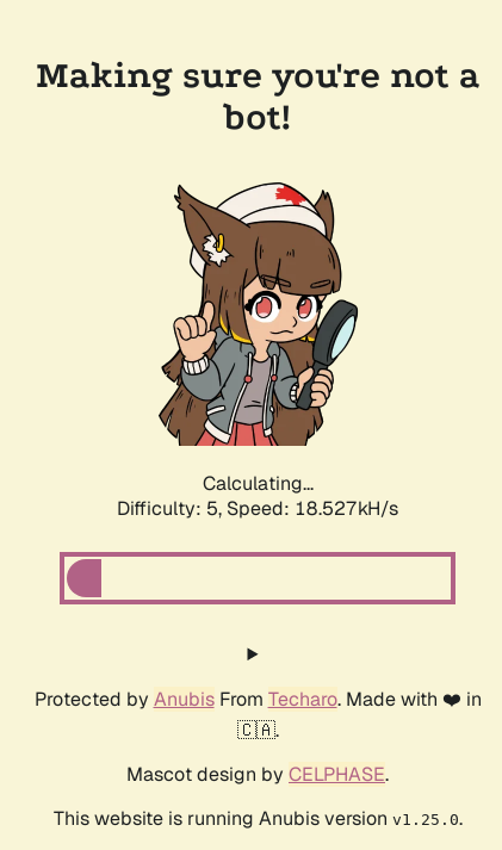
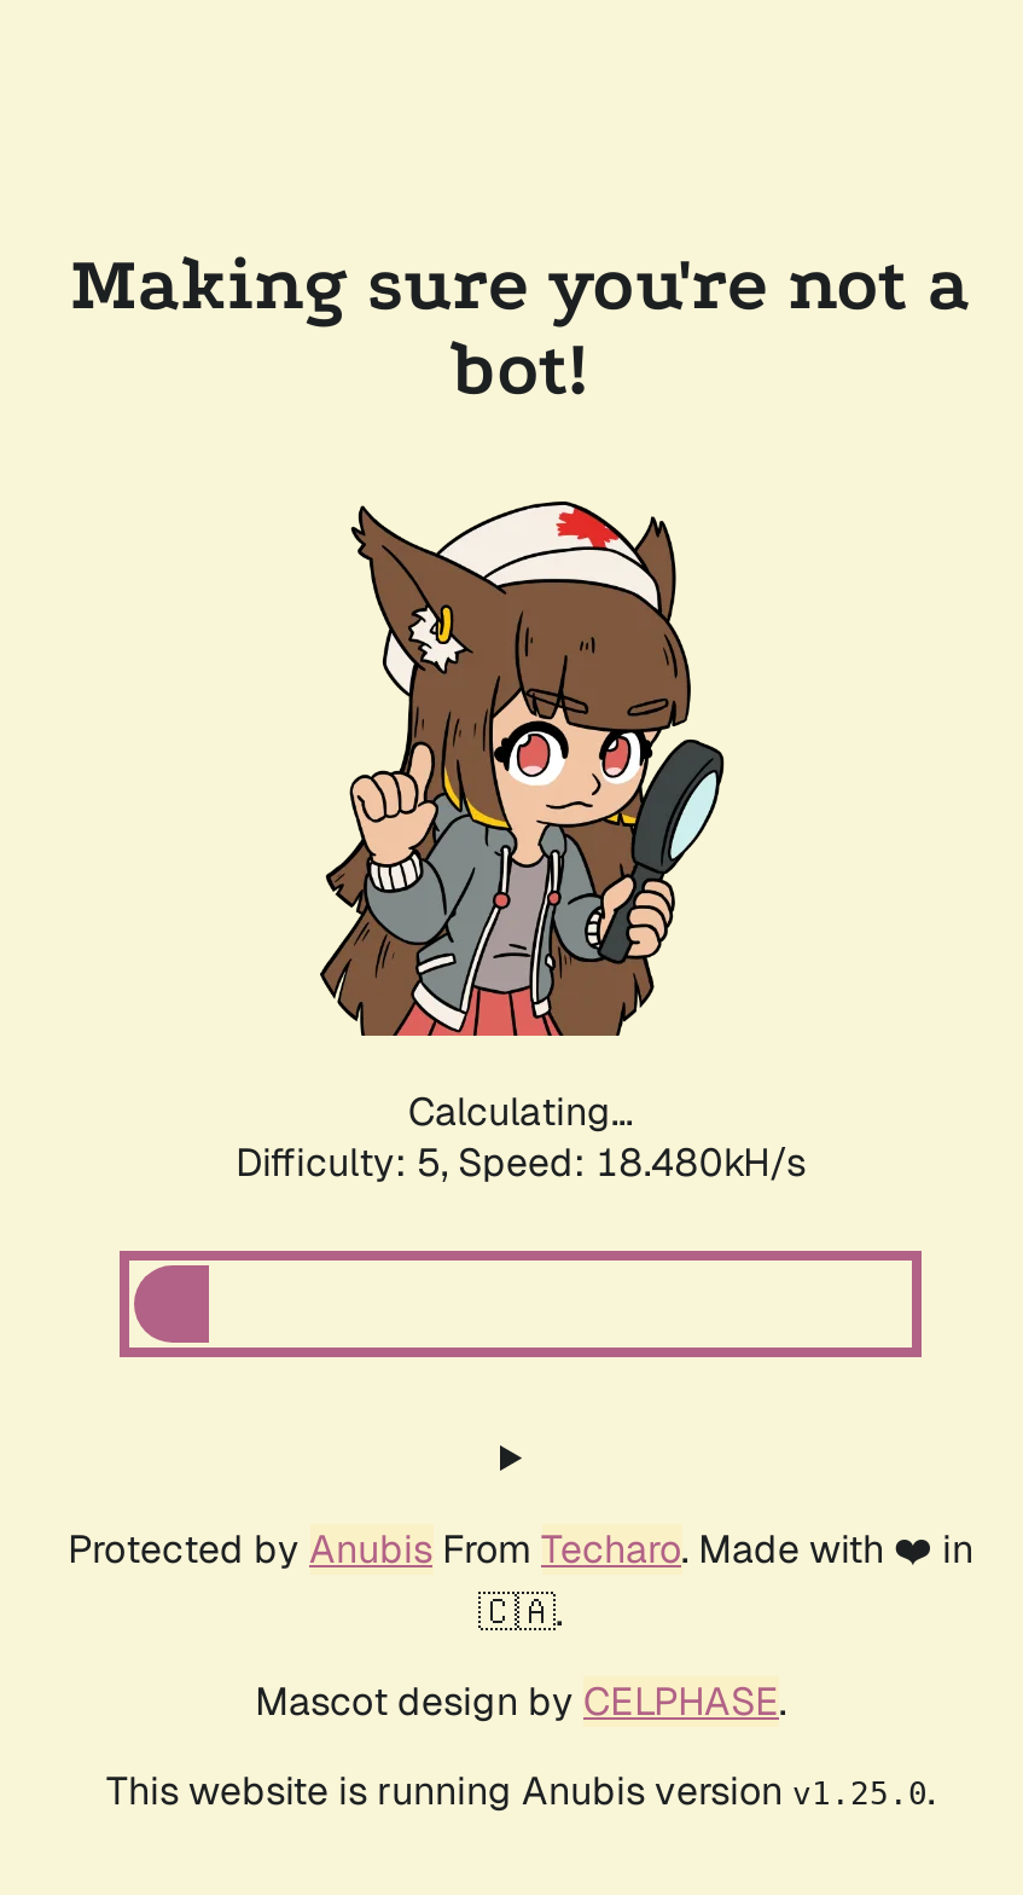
- Difficulty: 5, Speed: 18.527kH/s
+ Difficulty: 5, Speed: 18.480kH/s
